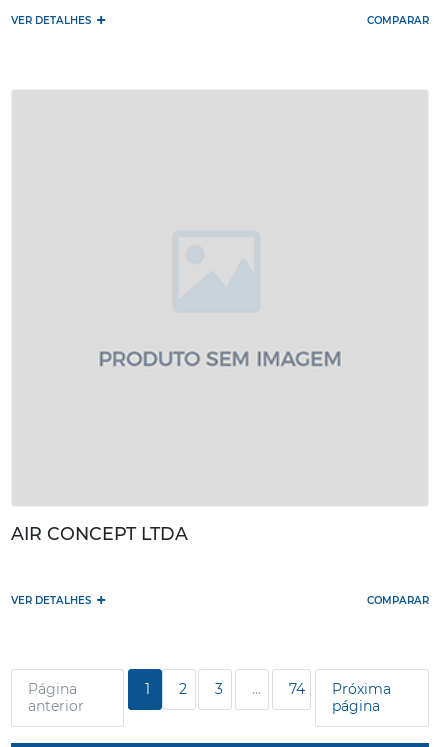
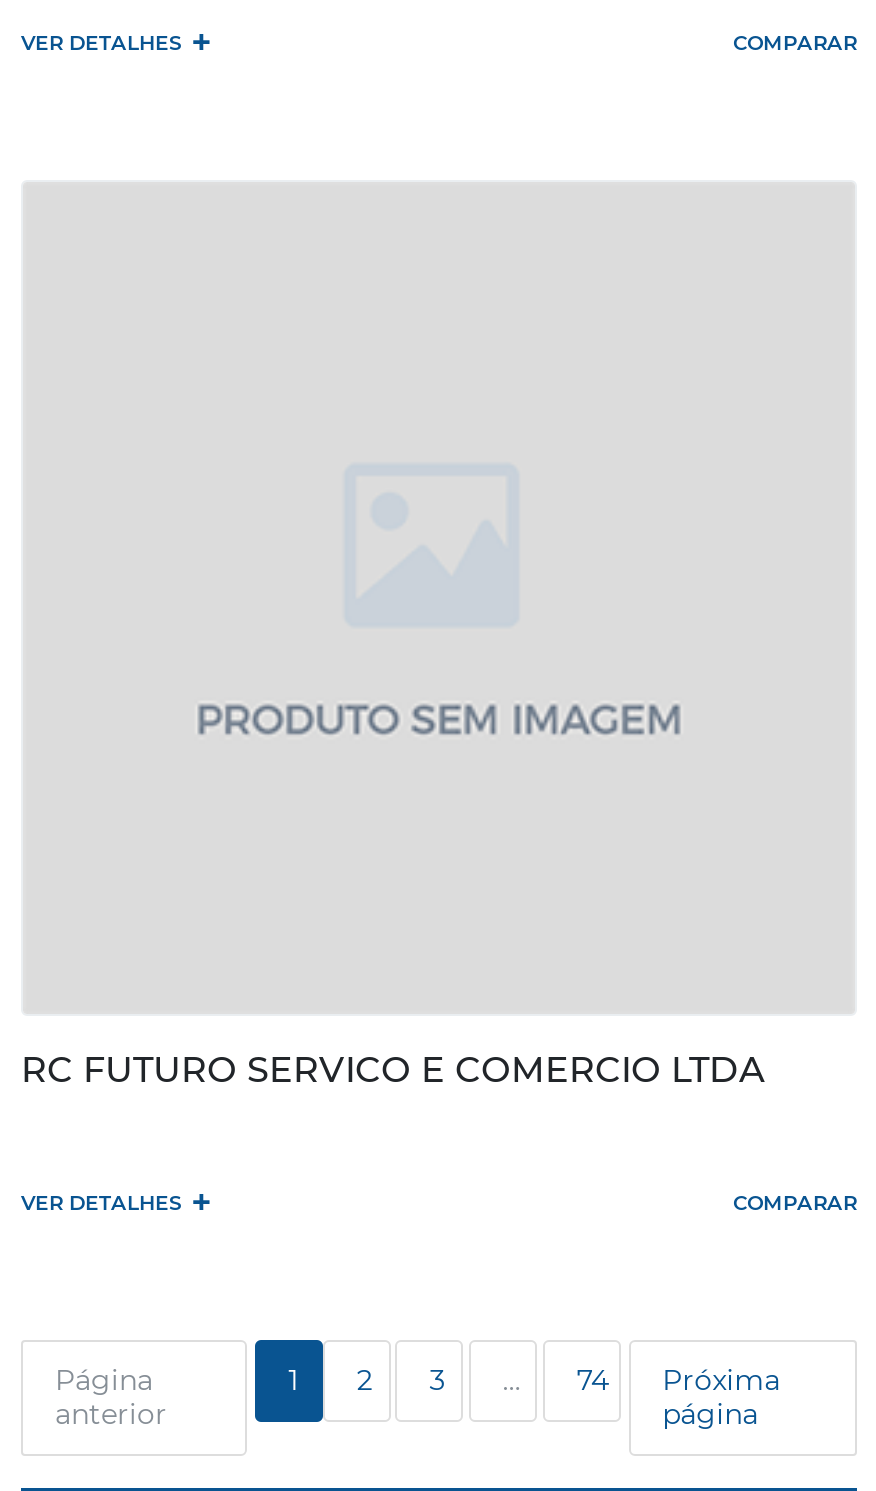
- AIR CONCEPT LTDA
+ RC FUTURO SERVICO E COMERCIO LTDA
